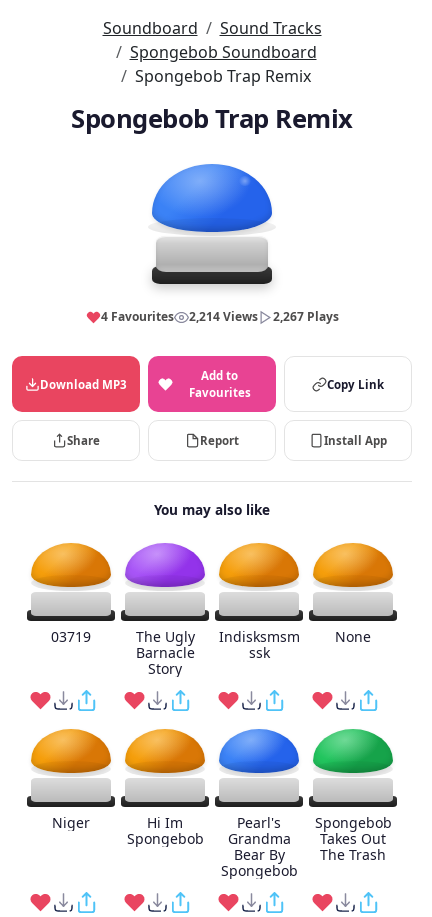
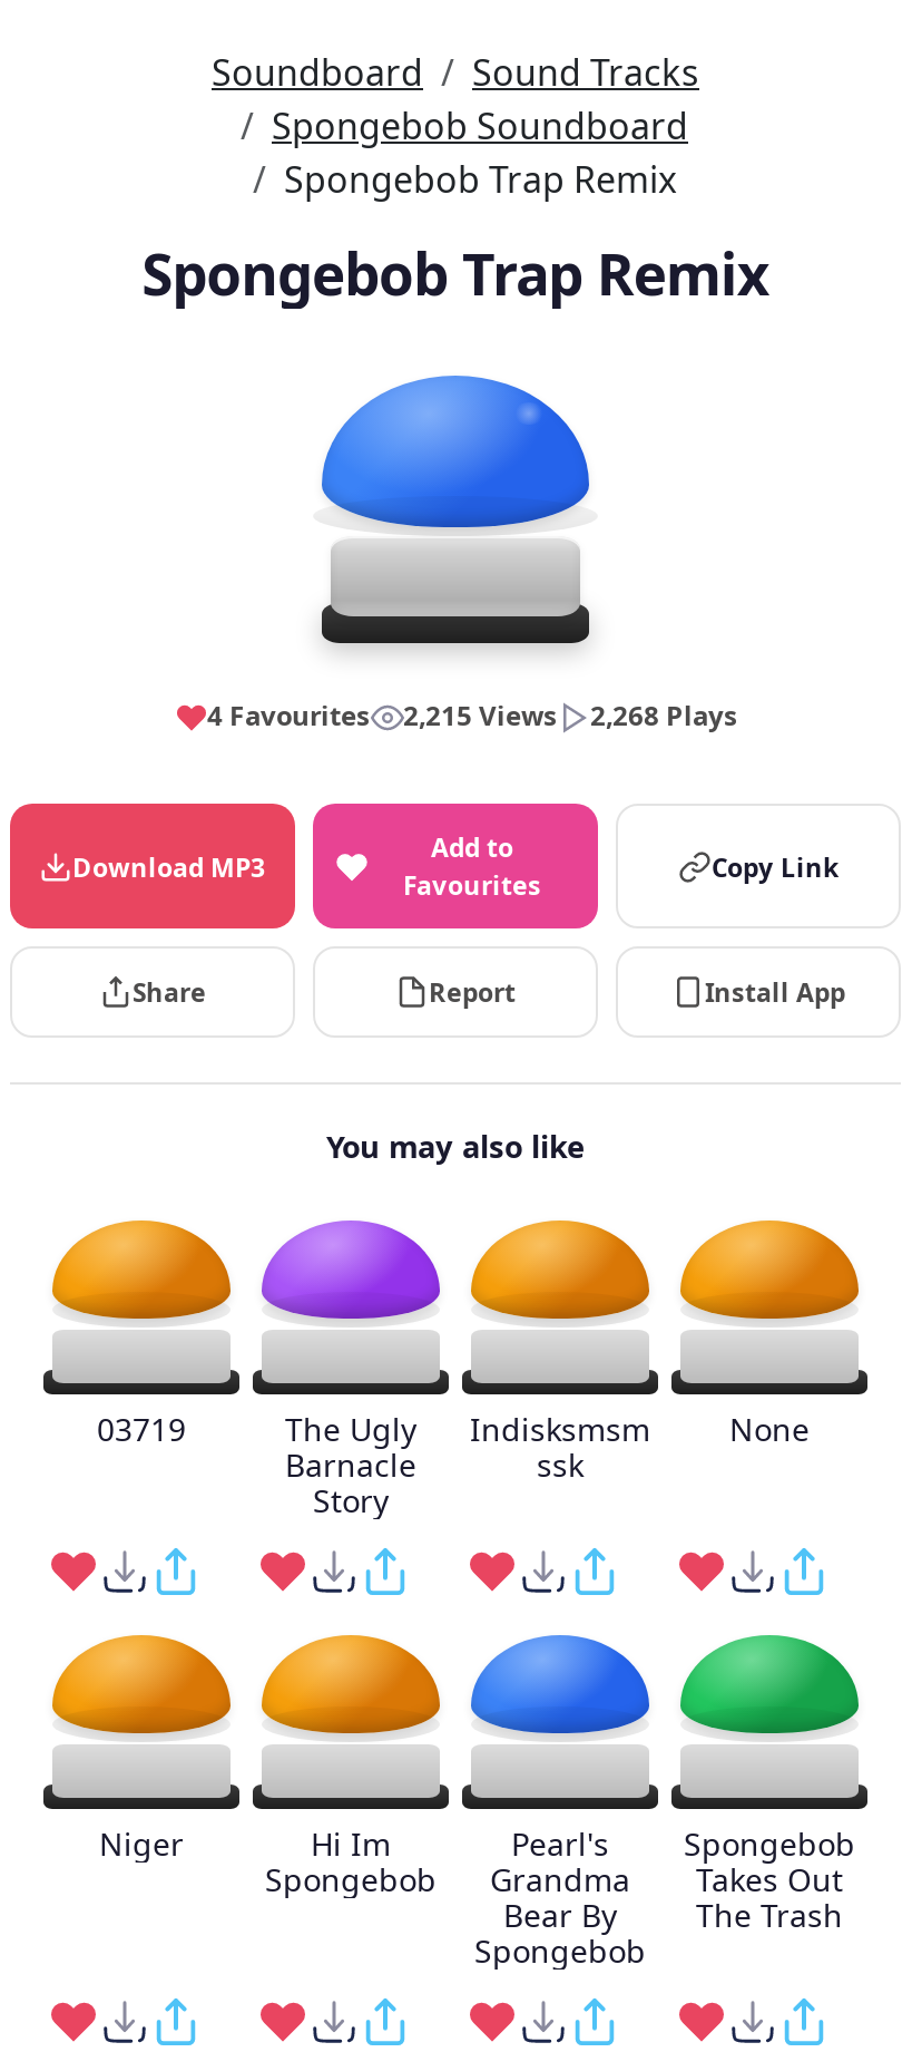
- 2,214 Views
+ 2,215 Views

- 2,267 Plays
+ 2,268 Plays
